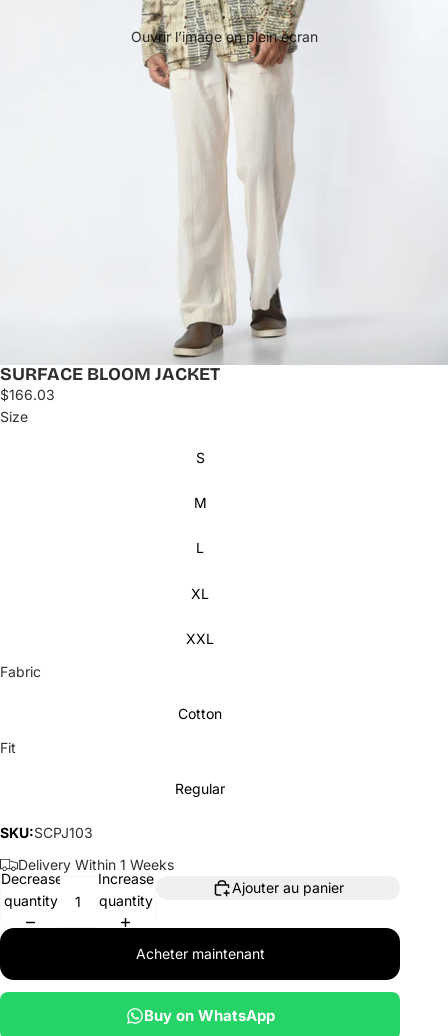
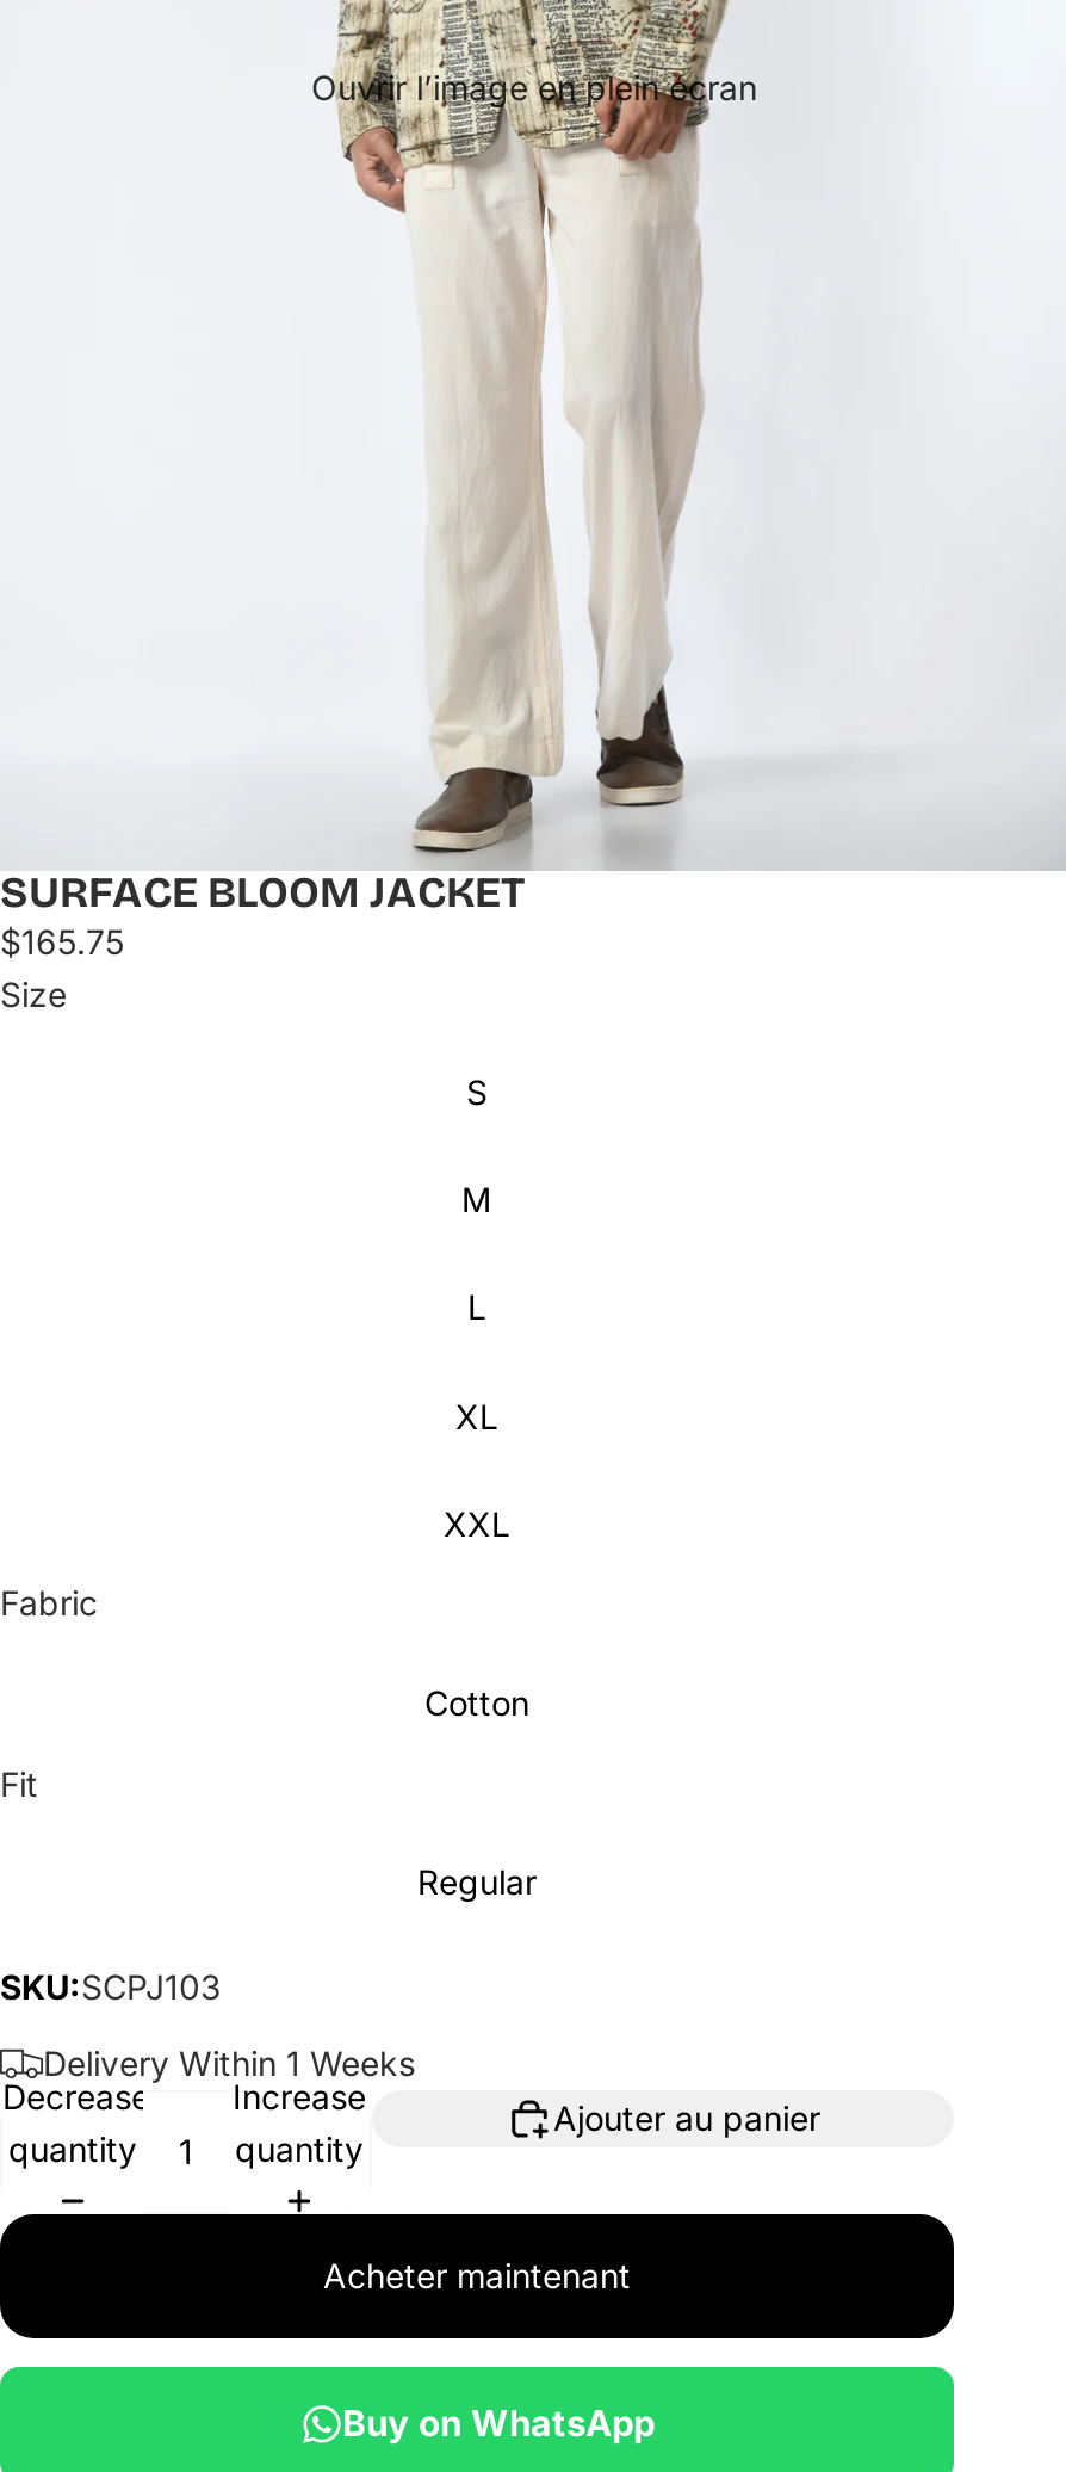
- $166.03
+ $165.75
